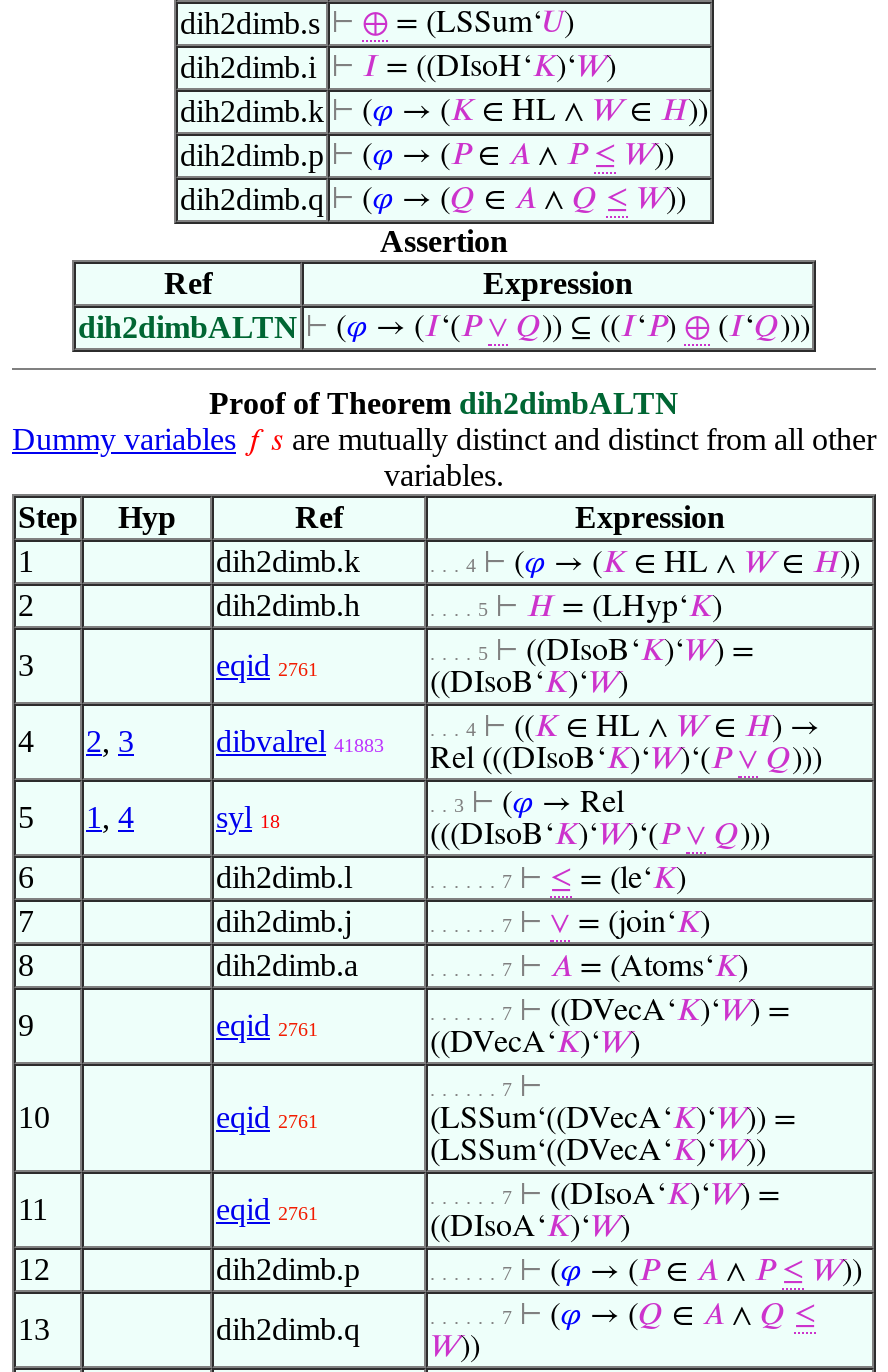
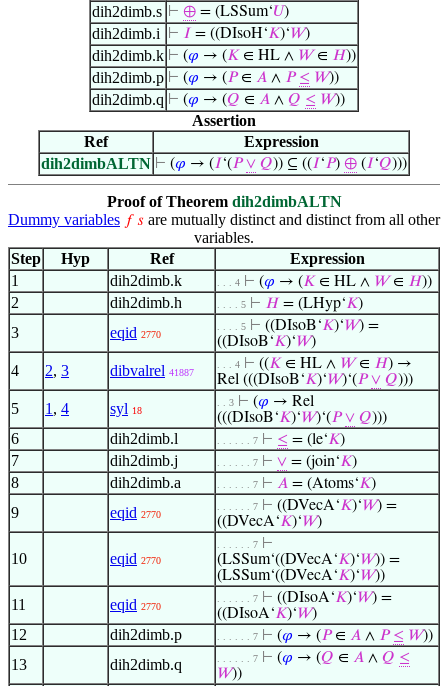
- eqid 2761
+ eqid 2770

- dibvalrel 41883
+ dibvalrel 41887

- eqid 2761
+ eqid 2770

- eqid 2761
+ eqid 2770

- eqid 2761
+ eqid 2770
